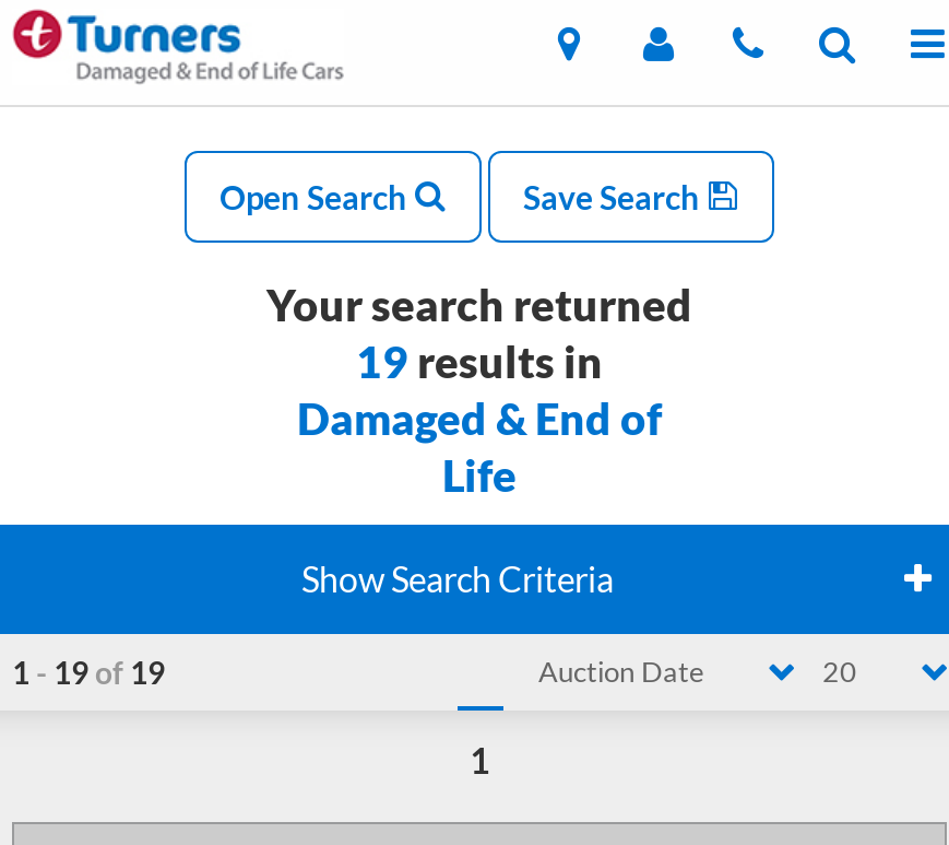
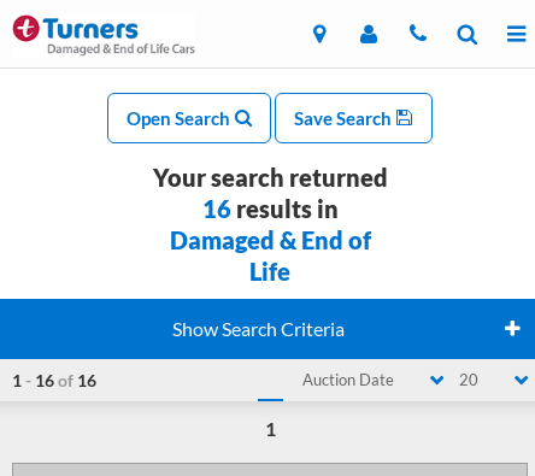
- 19 results in
+ 16 results in

- 1 - 19 of 19
+ 1 - 16 of 16
